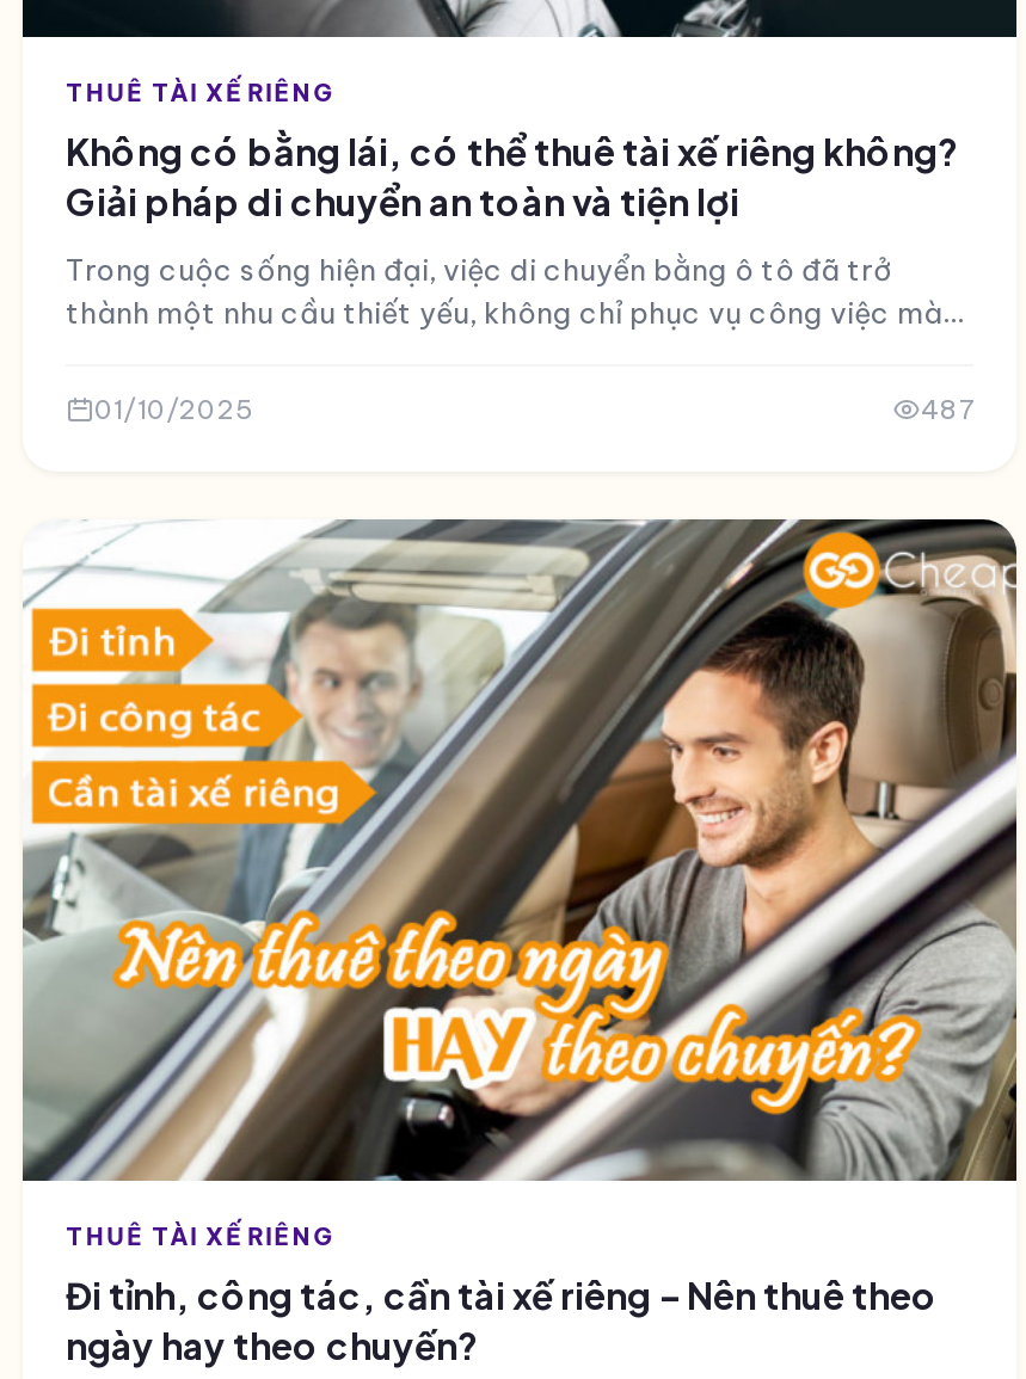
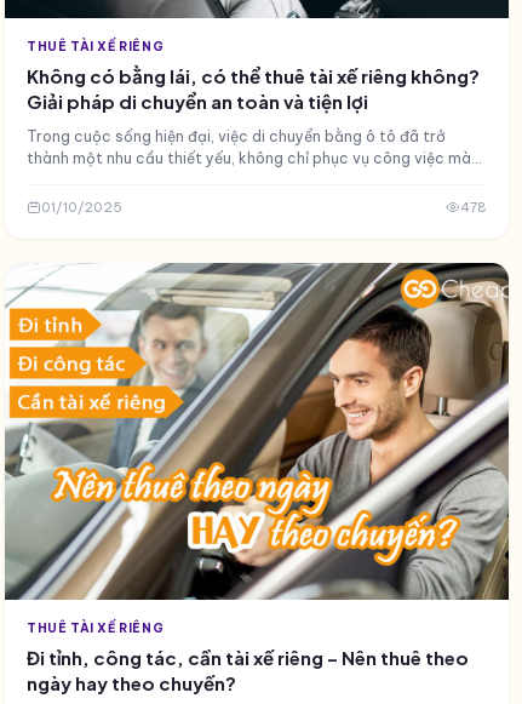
- 487
+ 478
